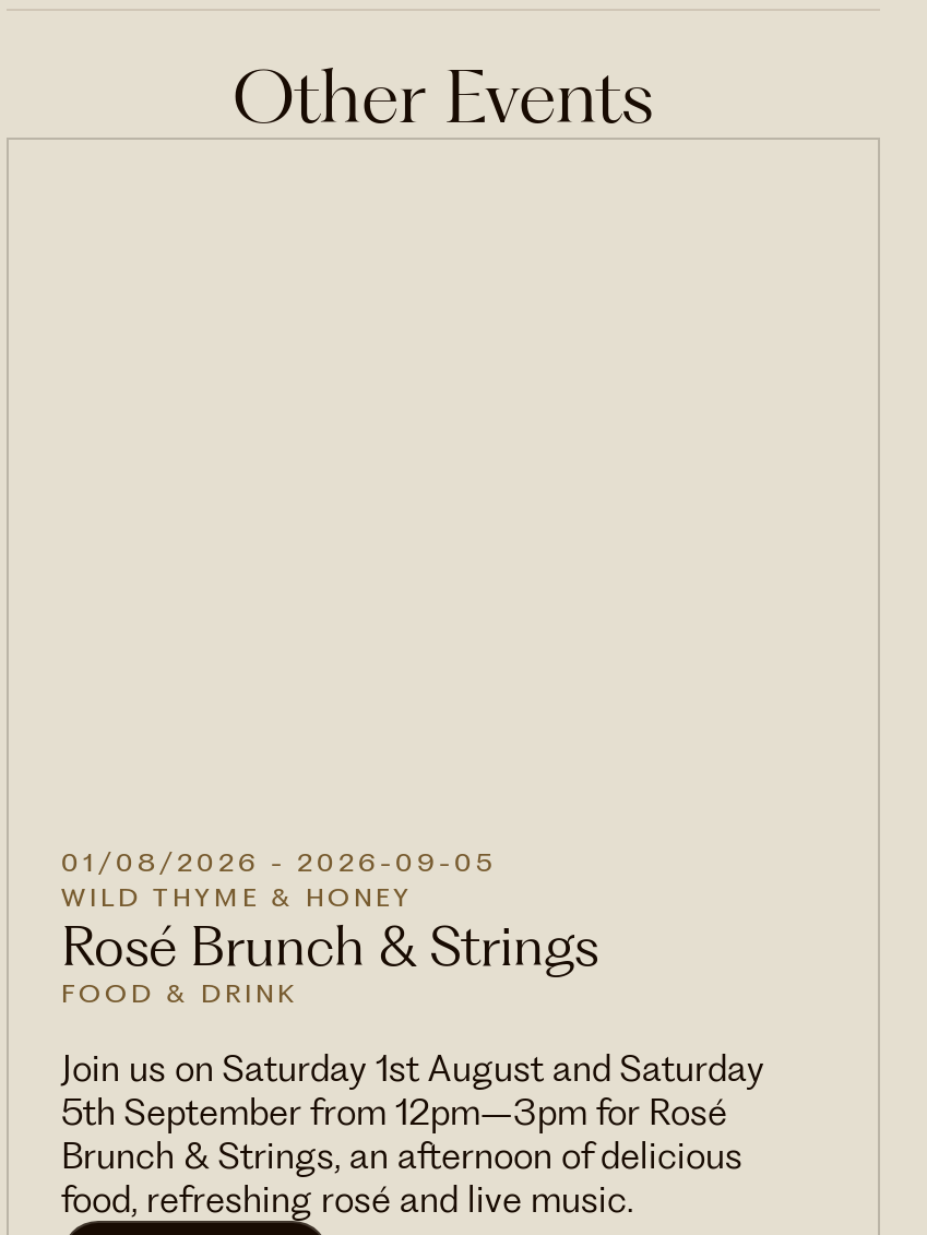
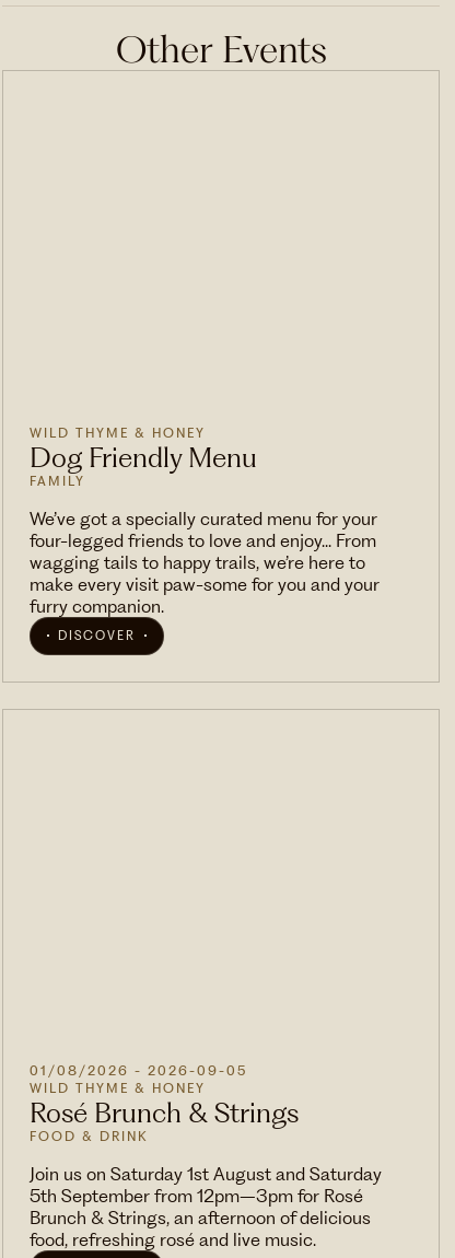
+ WILD THYME & HONEY
+ Dog Friendly Menu
+ FAMILY
+ We’ve got a specially curated menu for your
+ four-legged friends to love and enjoy... From
+ wagging tails to happy trails, we’re here to
+ make every visit paw-some for you and your
+ furry companion.
+ DISCOVER
